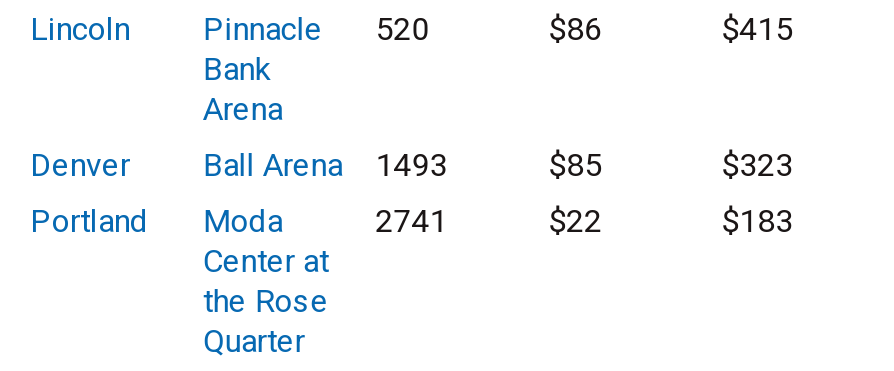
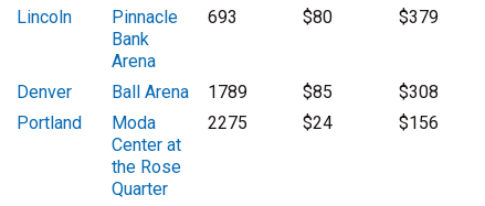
- Lincoln Pinnacle 520
+ Lincoln Pinnacle 693

- $86
+ $80

- $415
+ $379

- Denver Ball Arena 1493
+ Denver Ball Arena 1789

- $323
+ $308

- 2741
+ 2275

- $22
+ $24

- $183
+ $156
